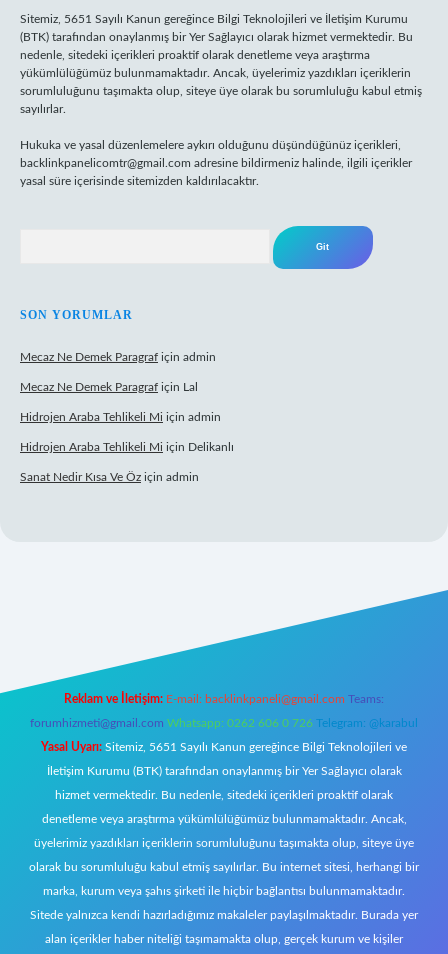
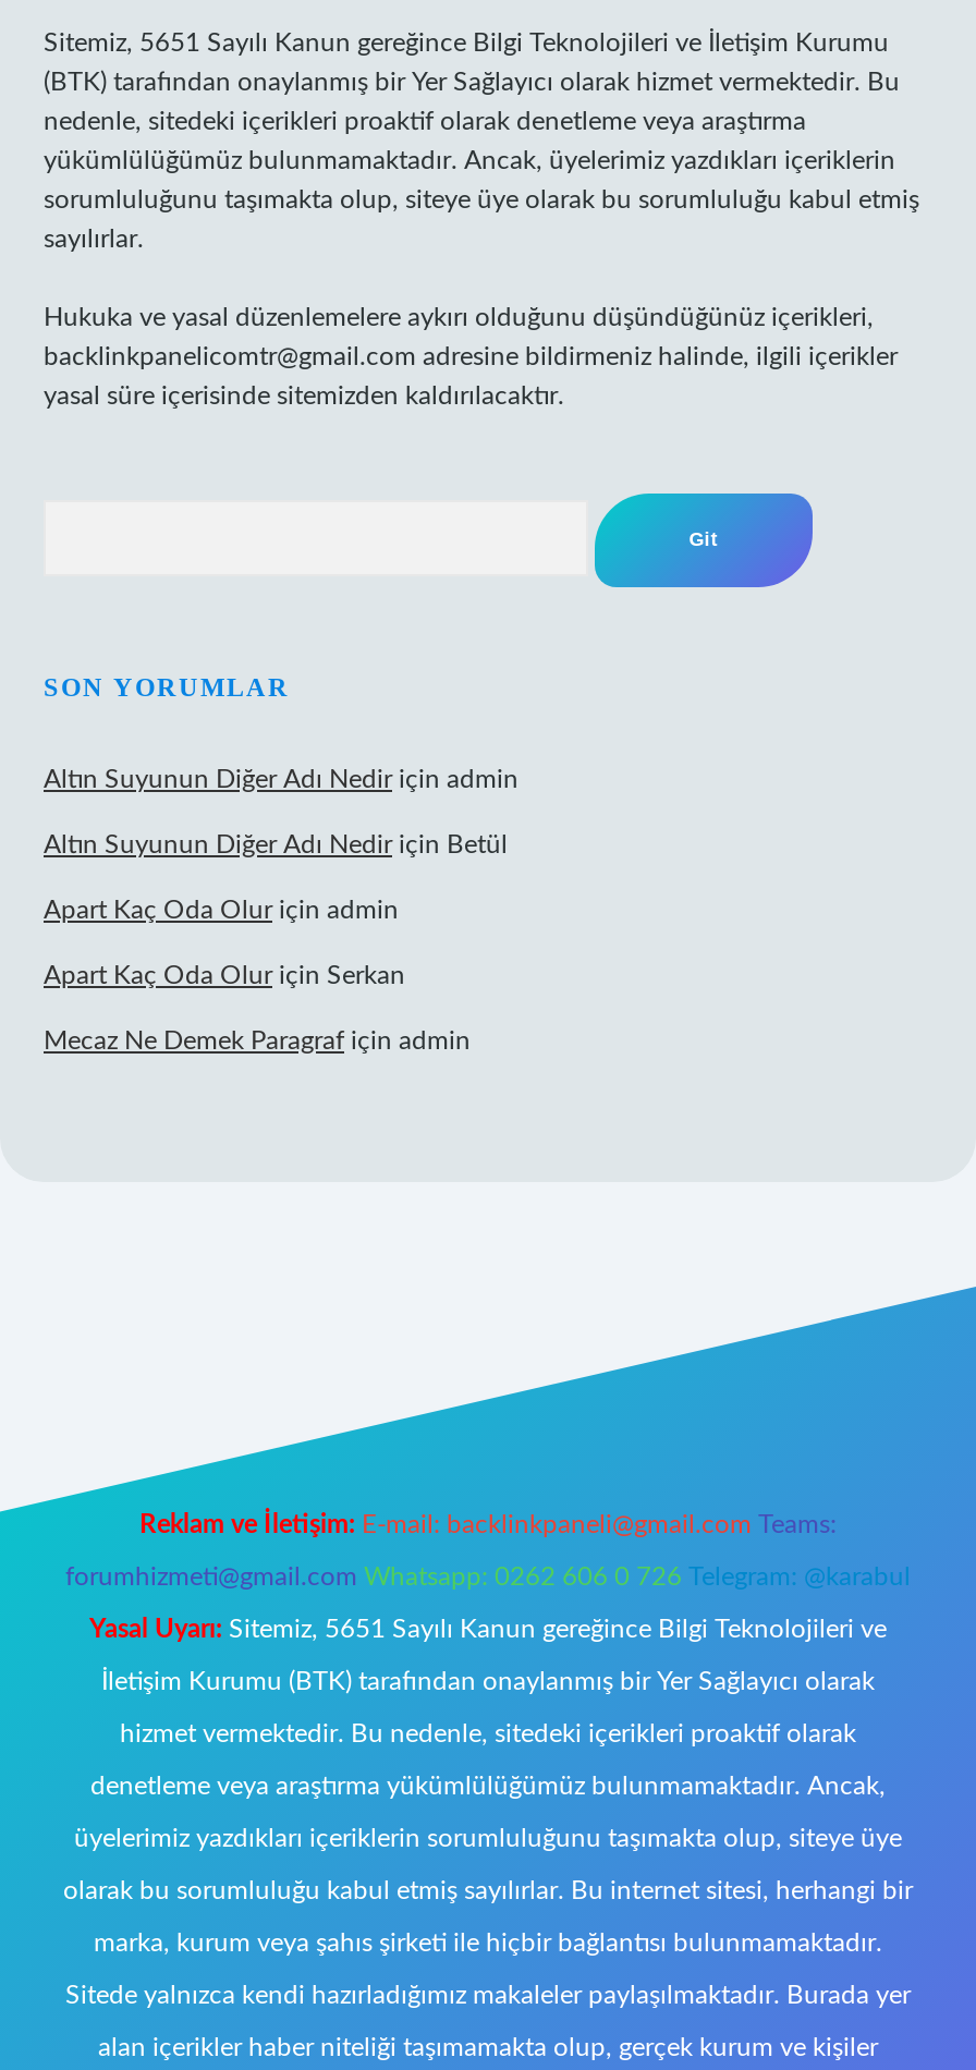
+ Altın Suyunun Diğer Adı Nedir için admin
+ Altın Suyunun Diğer Adı Nedir için Betül
+ Apart Kaç Oda Olur için admin
+ Apart Kaç Oda Olur için Serkan

moved down: Mecaz Ne Demek Paragraf için admin

- Mecaz Ne Demek Paragraf için Lal
- Hidrojen Araba Tehlikeli Mi için admin
- Hidrojen Araba Tehlikeli Mi için Delikanlı
- Sanat Nedir Kısa Ve Öz için admin
